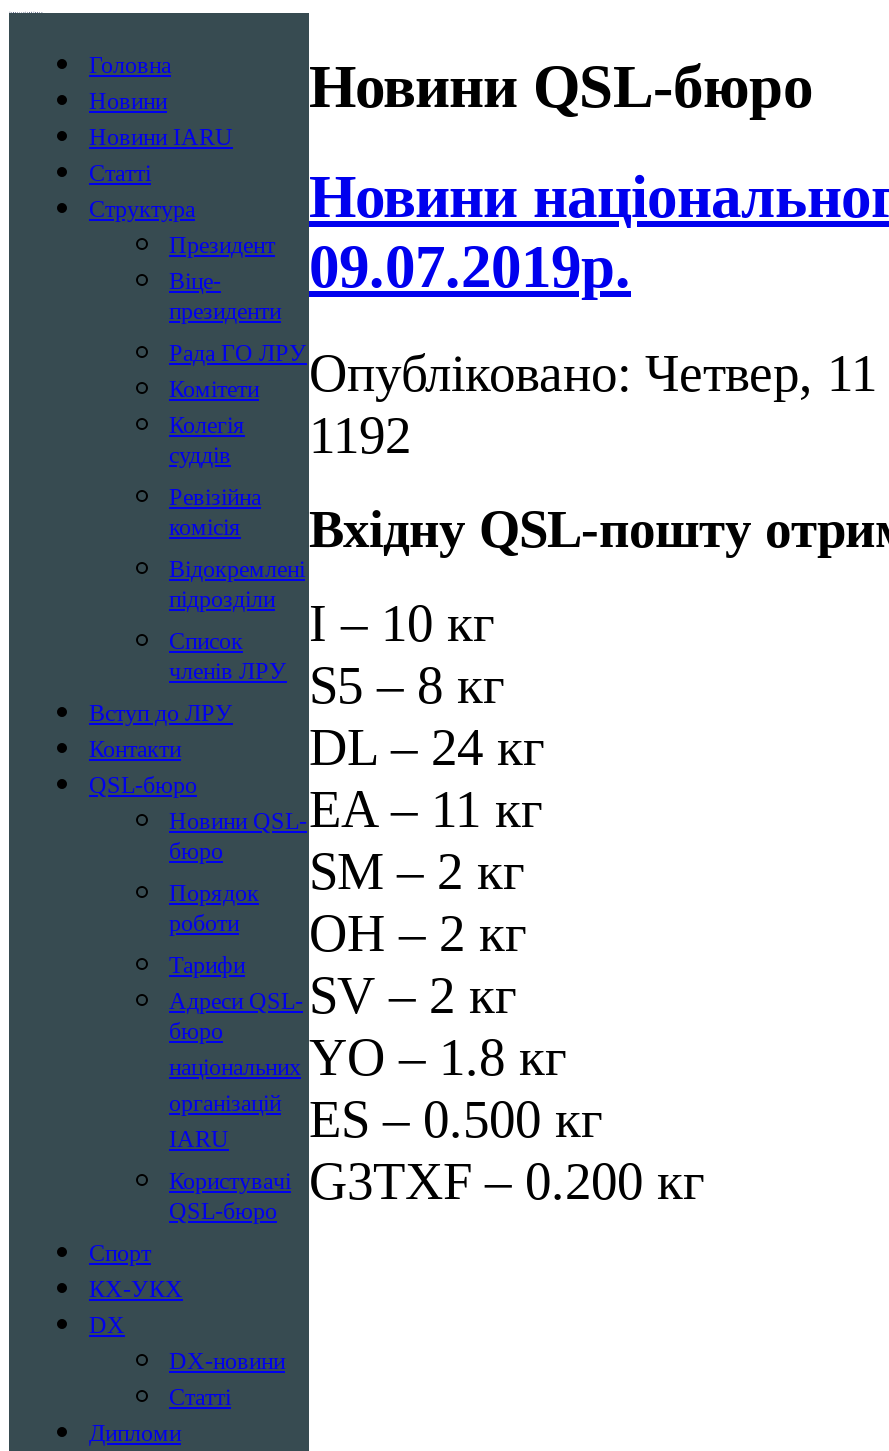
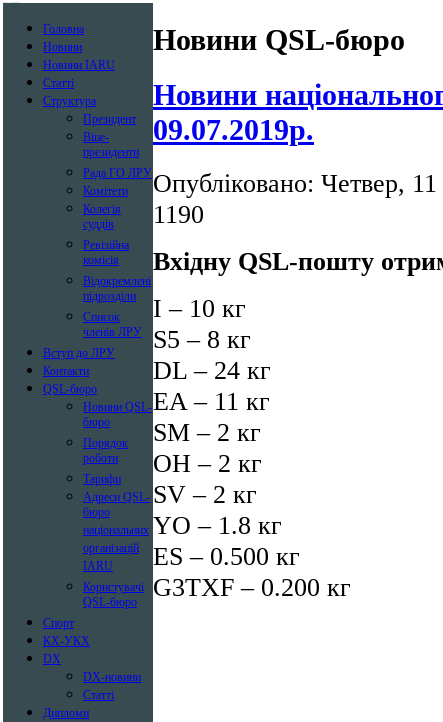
- 1192
+ 1190
